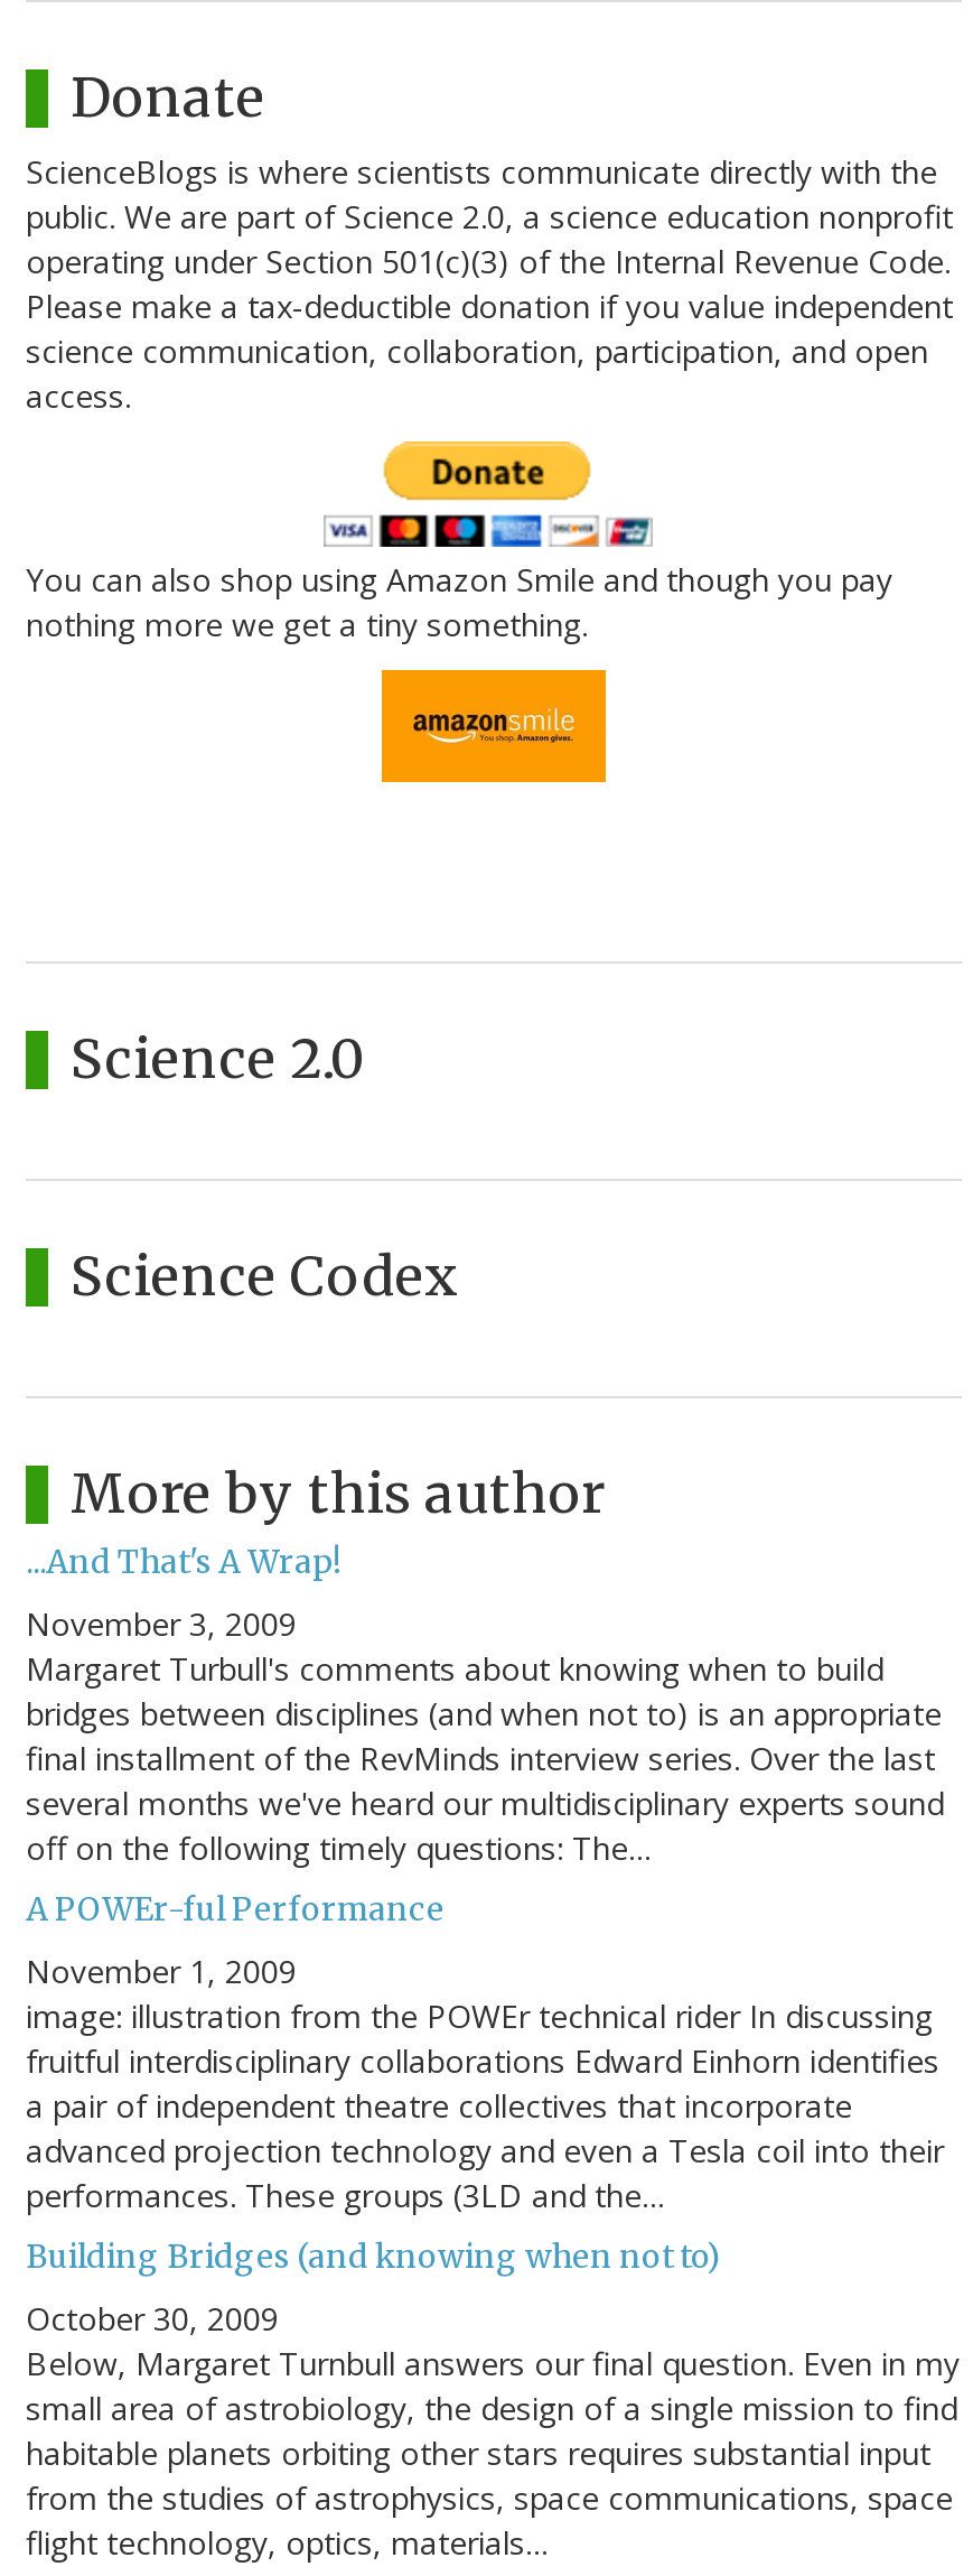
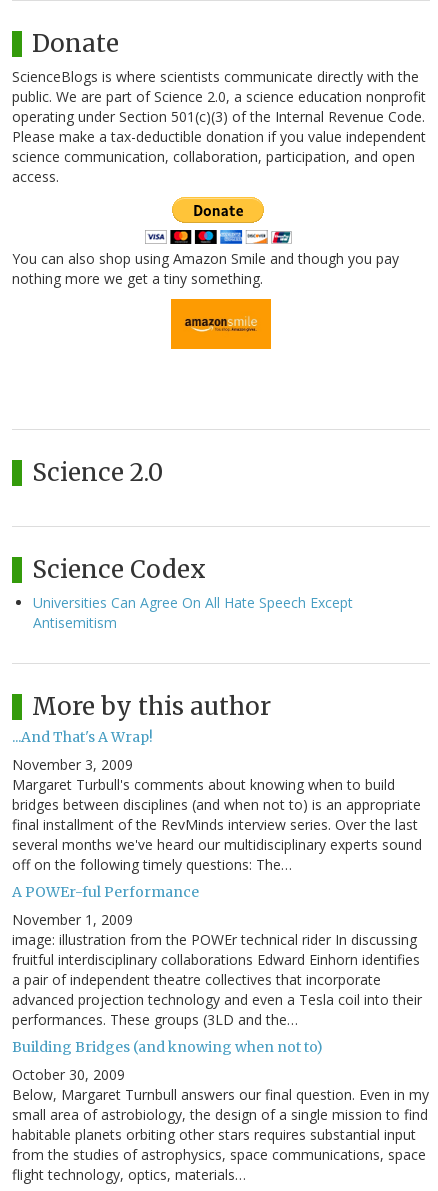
+ Universities Can Agree On All Hate Speech Except
+ Antisemitism
